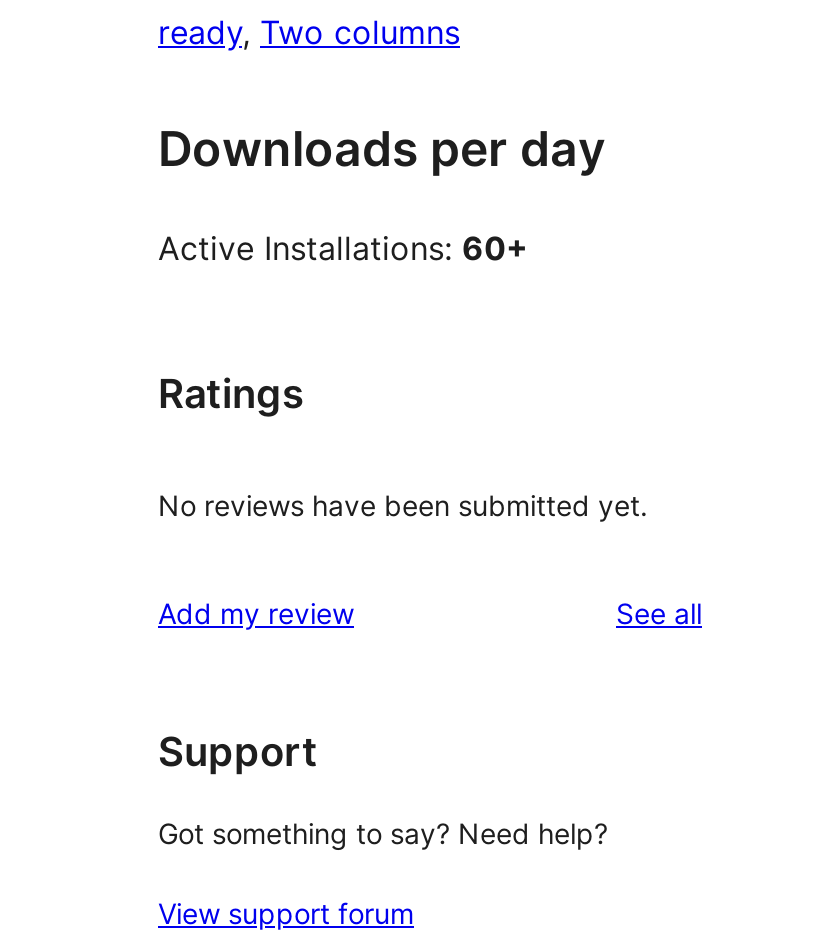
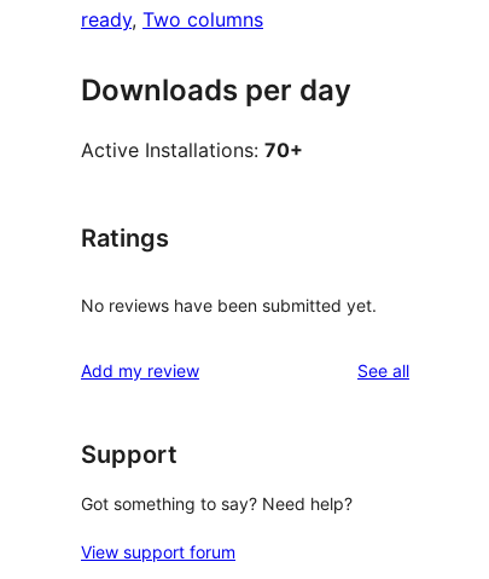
- Active Installations: 60+
+ Active Installations: 70+
